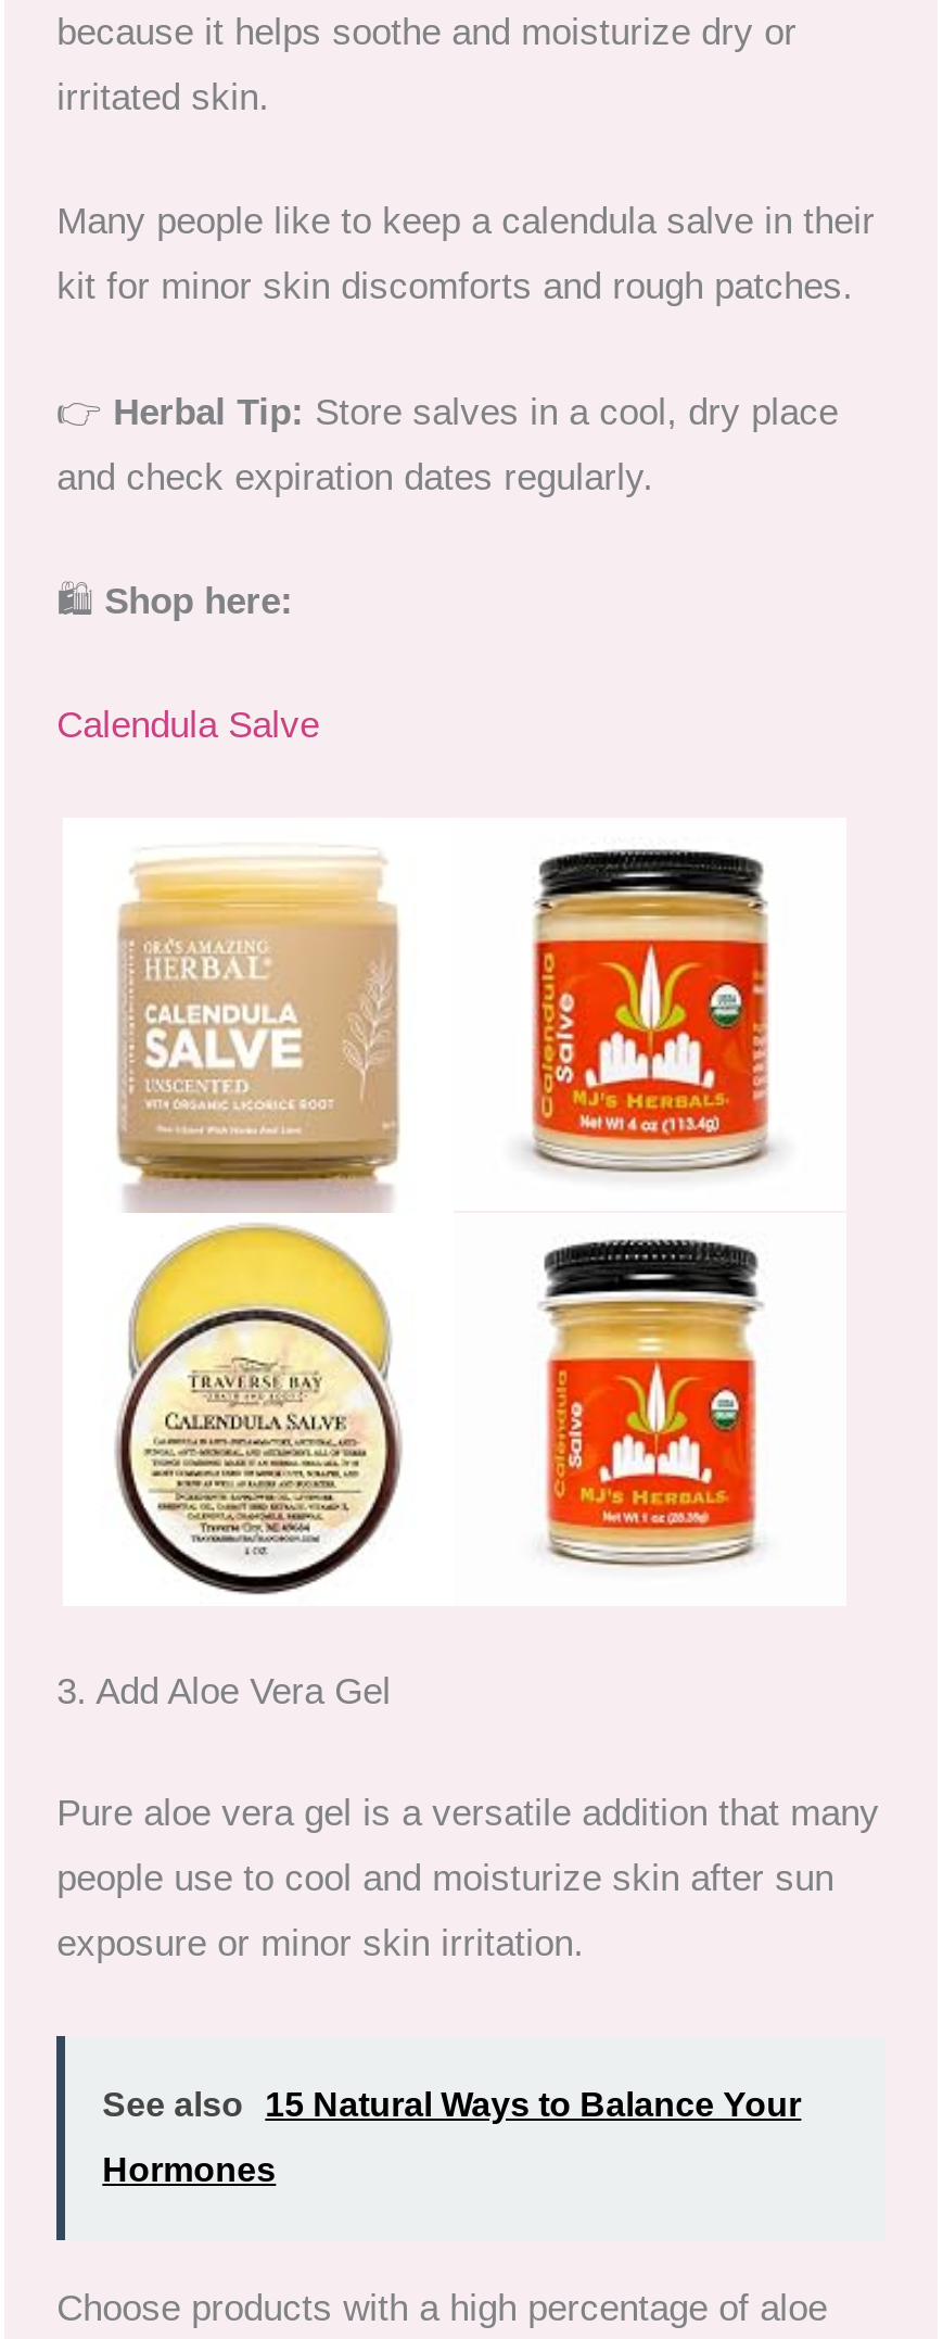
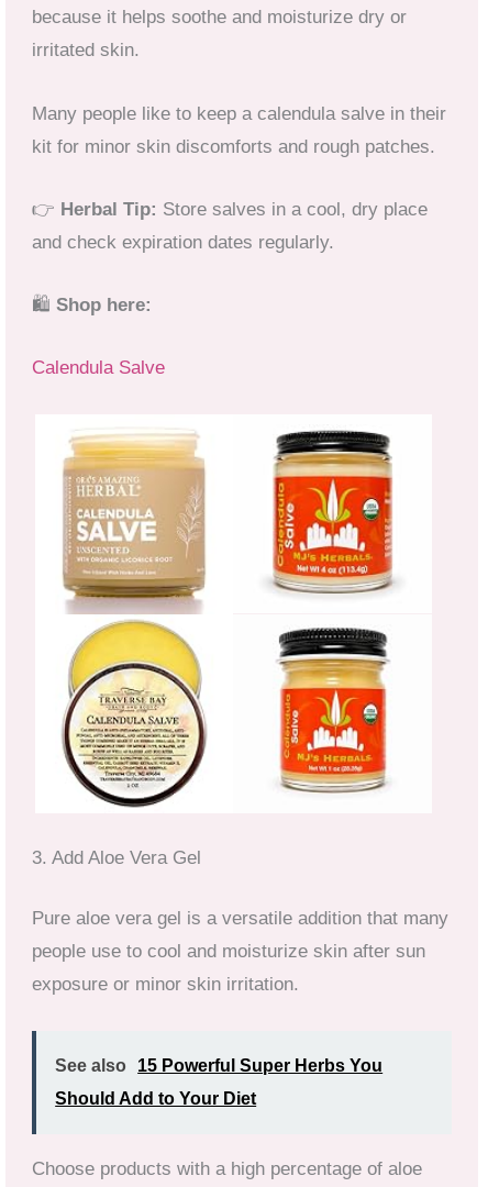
- See also 15 Natural Ways to Balance Your
+ See also 15 Powerful Super Herbs You

- Hormones
+ Should Add to Your Diet
